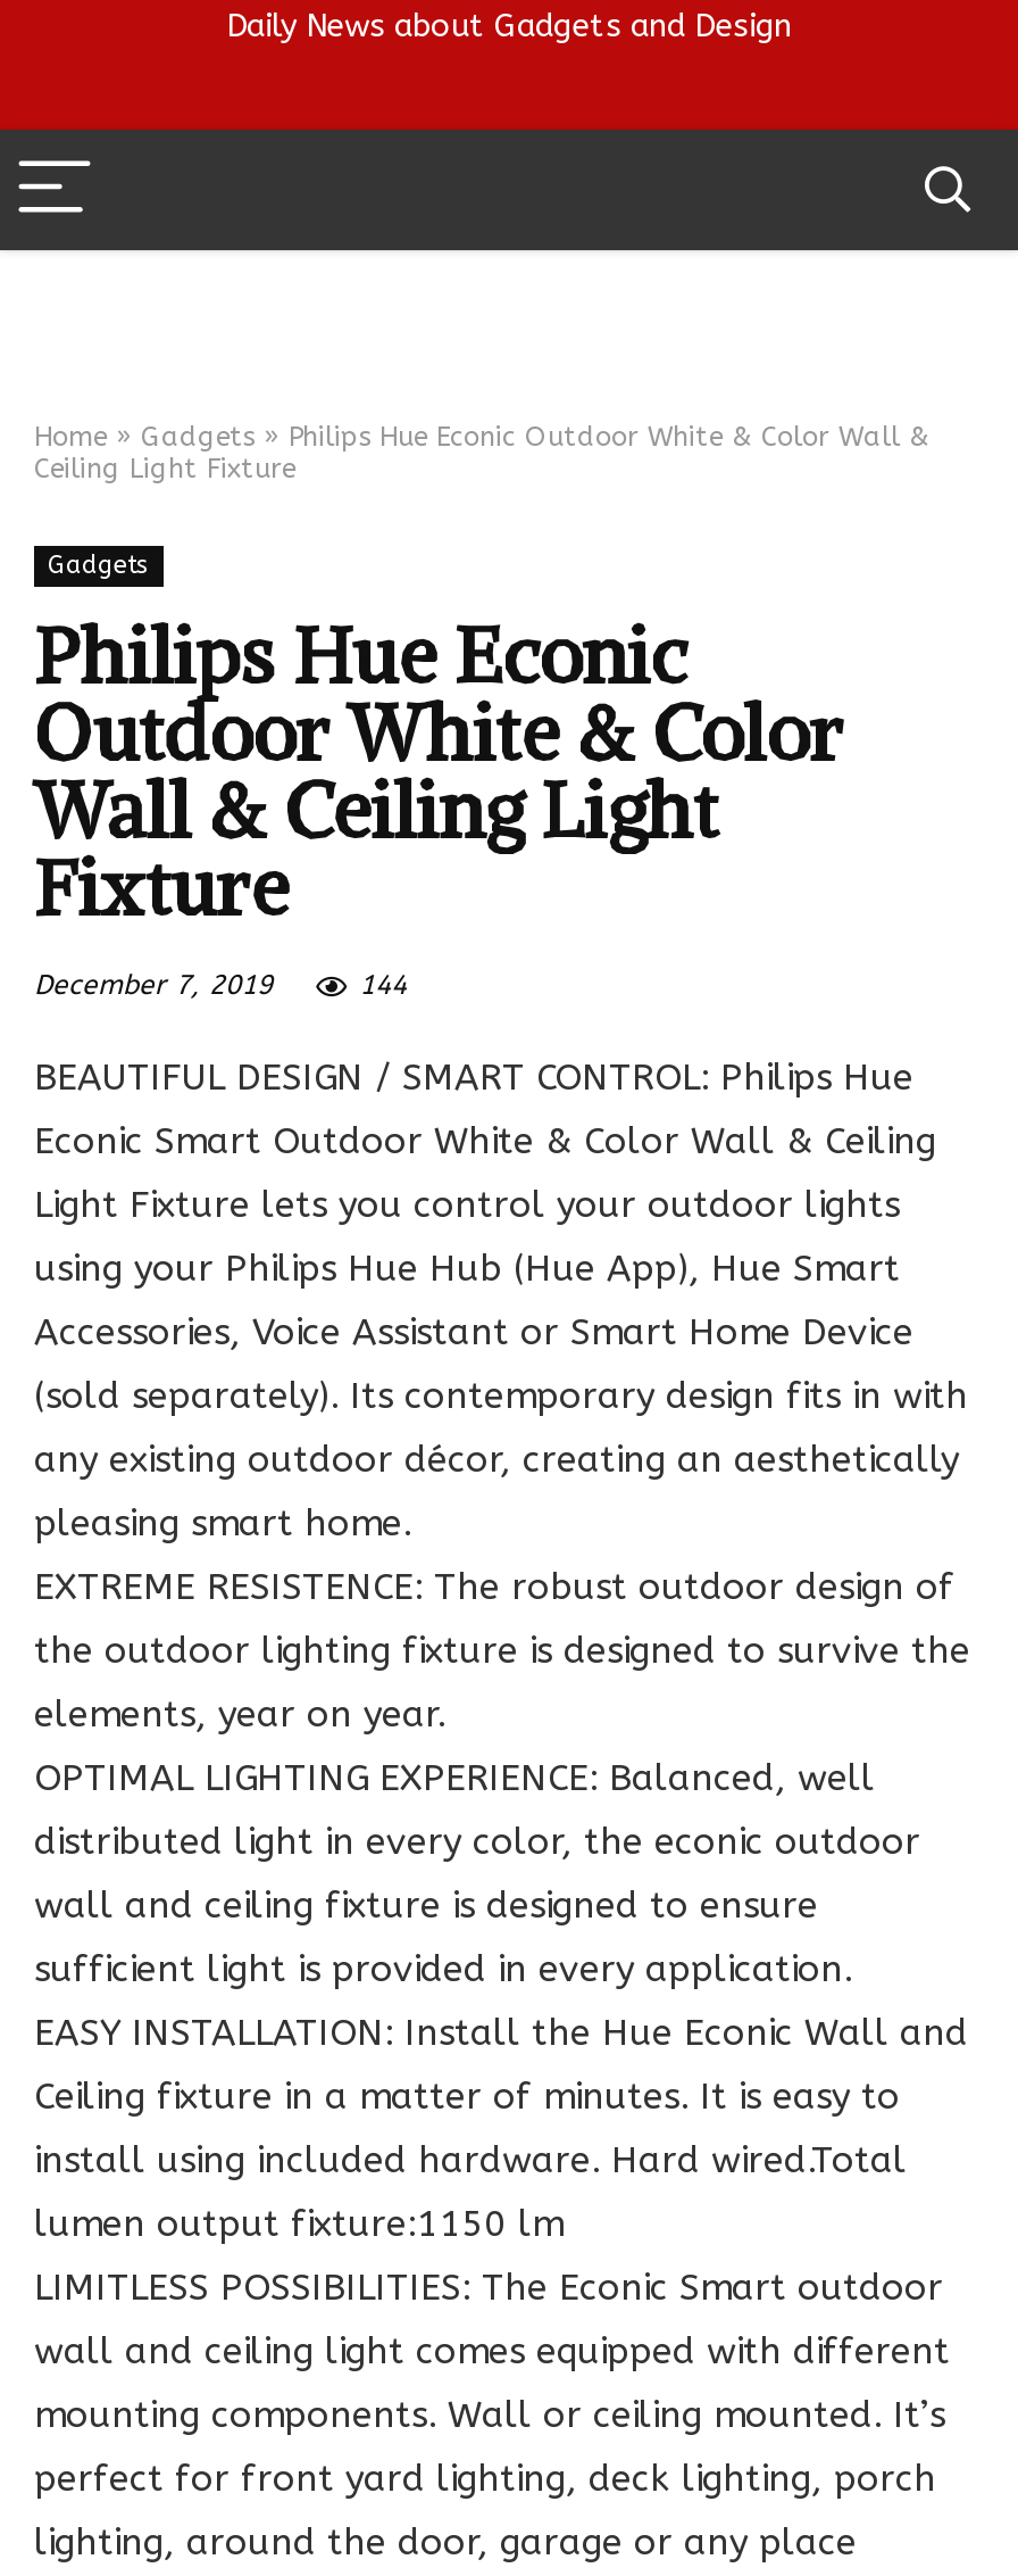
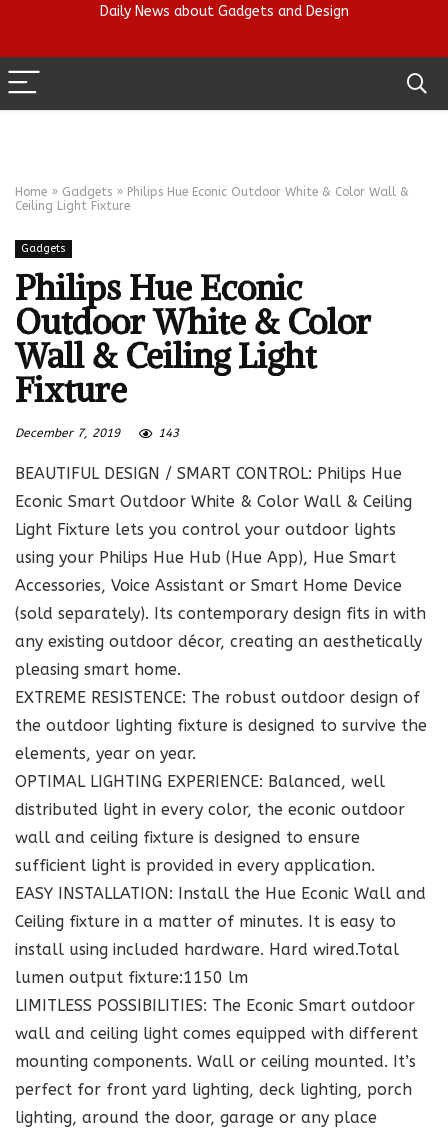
- 144
+ 143
